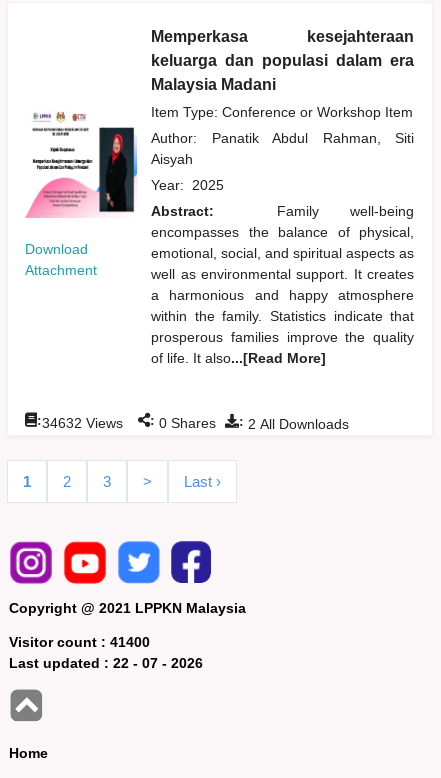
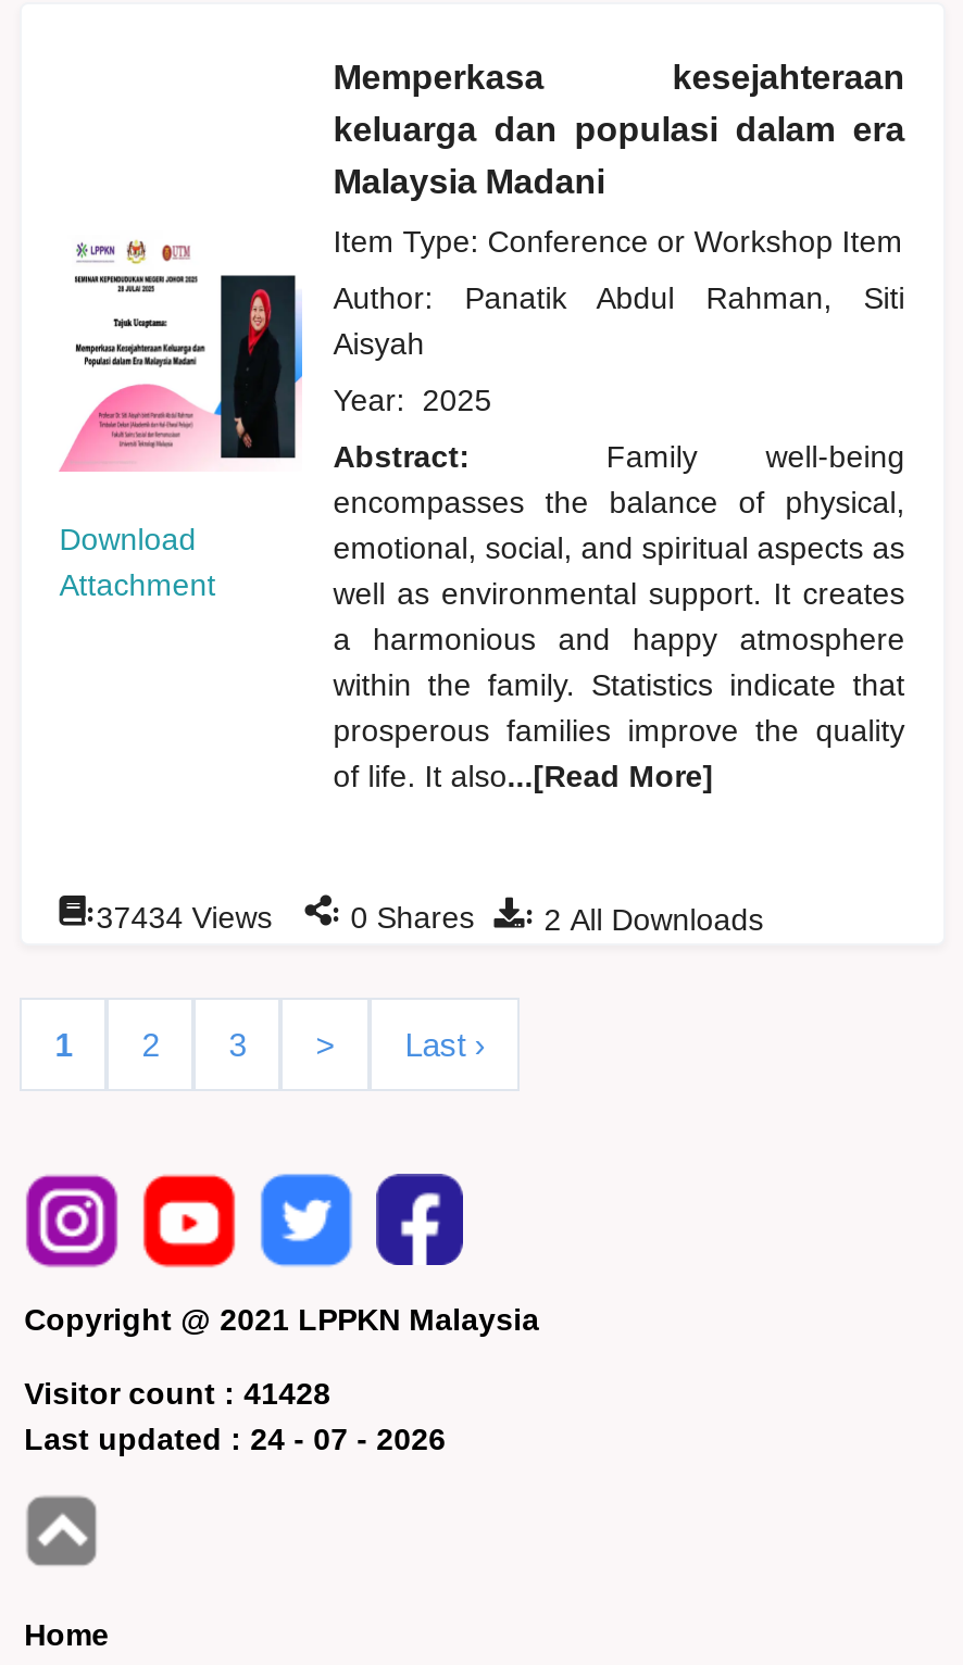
- :34632 Views : 0 Shares : 2 All Downloads
+ :37434 Views : 0 Shares : 2 All Downloads

- Visitor count : 41400
+ Visitor count : 41428

- Last updated : 22 - 07 - 2026
+ Last updated : 24 - 07 - 2026
